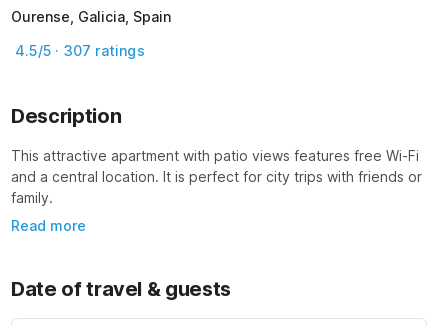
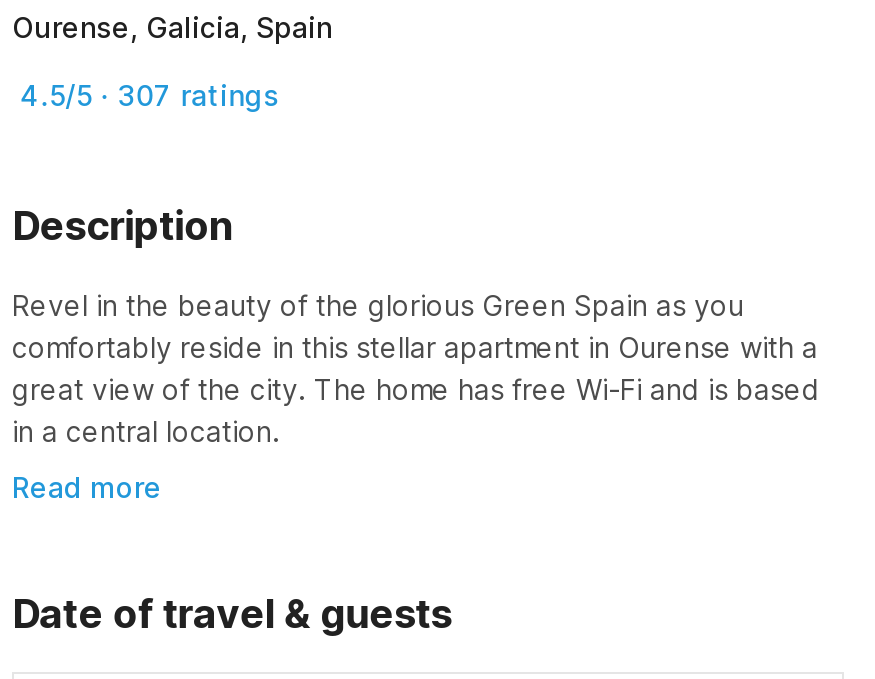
- This attractive apartment with patio views features free Wi-Fi
- and a central location. It is perfect for city trips with friends or
- family.
+ Revel in the beauty of the glorious Green Spain as you
+ comfortably reside in this stellar apartment in Ourense with a
+ great view of the city. The home has free Wi-Fi and is based
+ in a central location.
